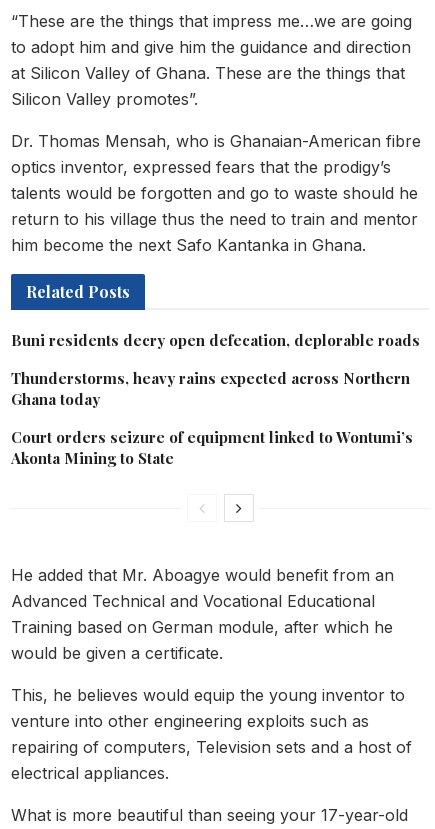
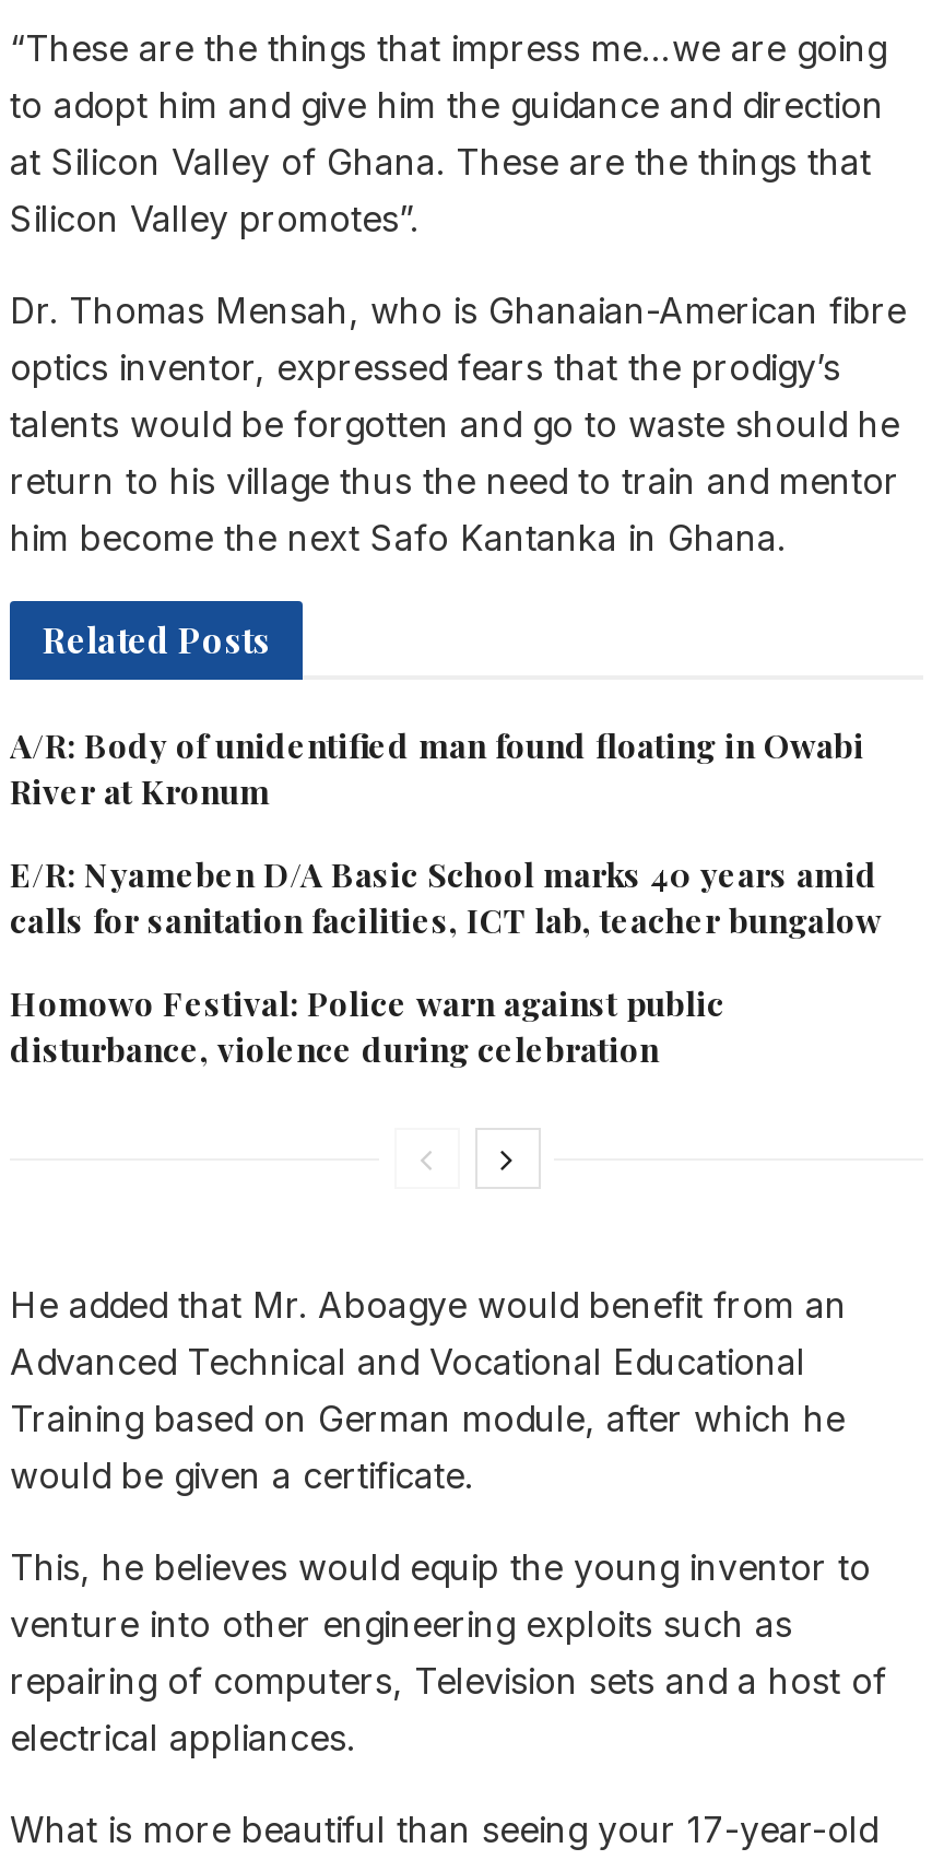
- Buni residents decry open defecation, deplorable roads
+ A/R: Body of unidentified man found floating in Owabi
+ River at Kronum

- Thunderstorms, heavy rains expected across Northern
- Ghana today
+ E/R: Nyameben D/A Basic School marks 40 years amid
+ calls for sanitation facilities, ICT lab, teacher bungalow

- Court orders seizure of equipment linked to Wontumi’s
- Akonta Mining to State
+ Homowo Festival: Police warn against public
+ disturbance, violence during celebration
